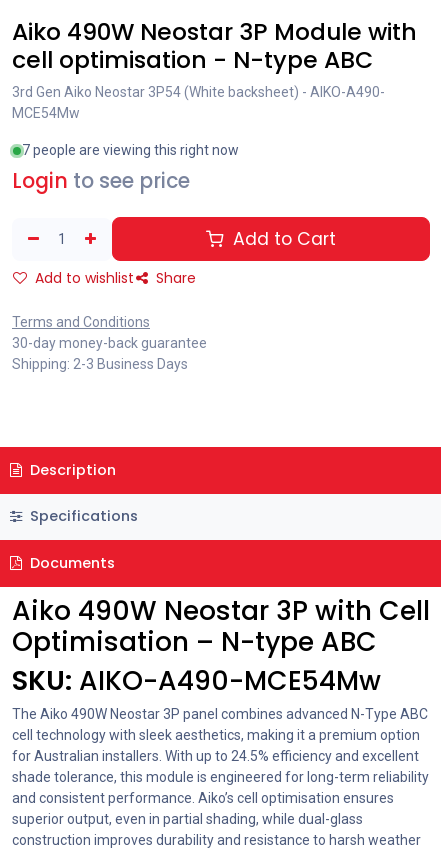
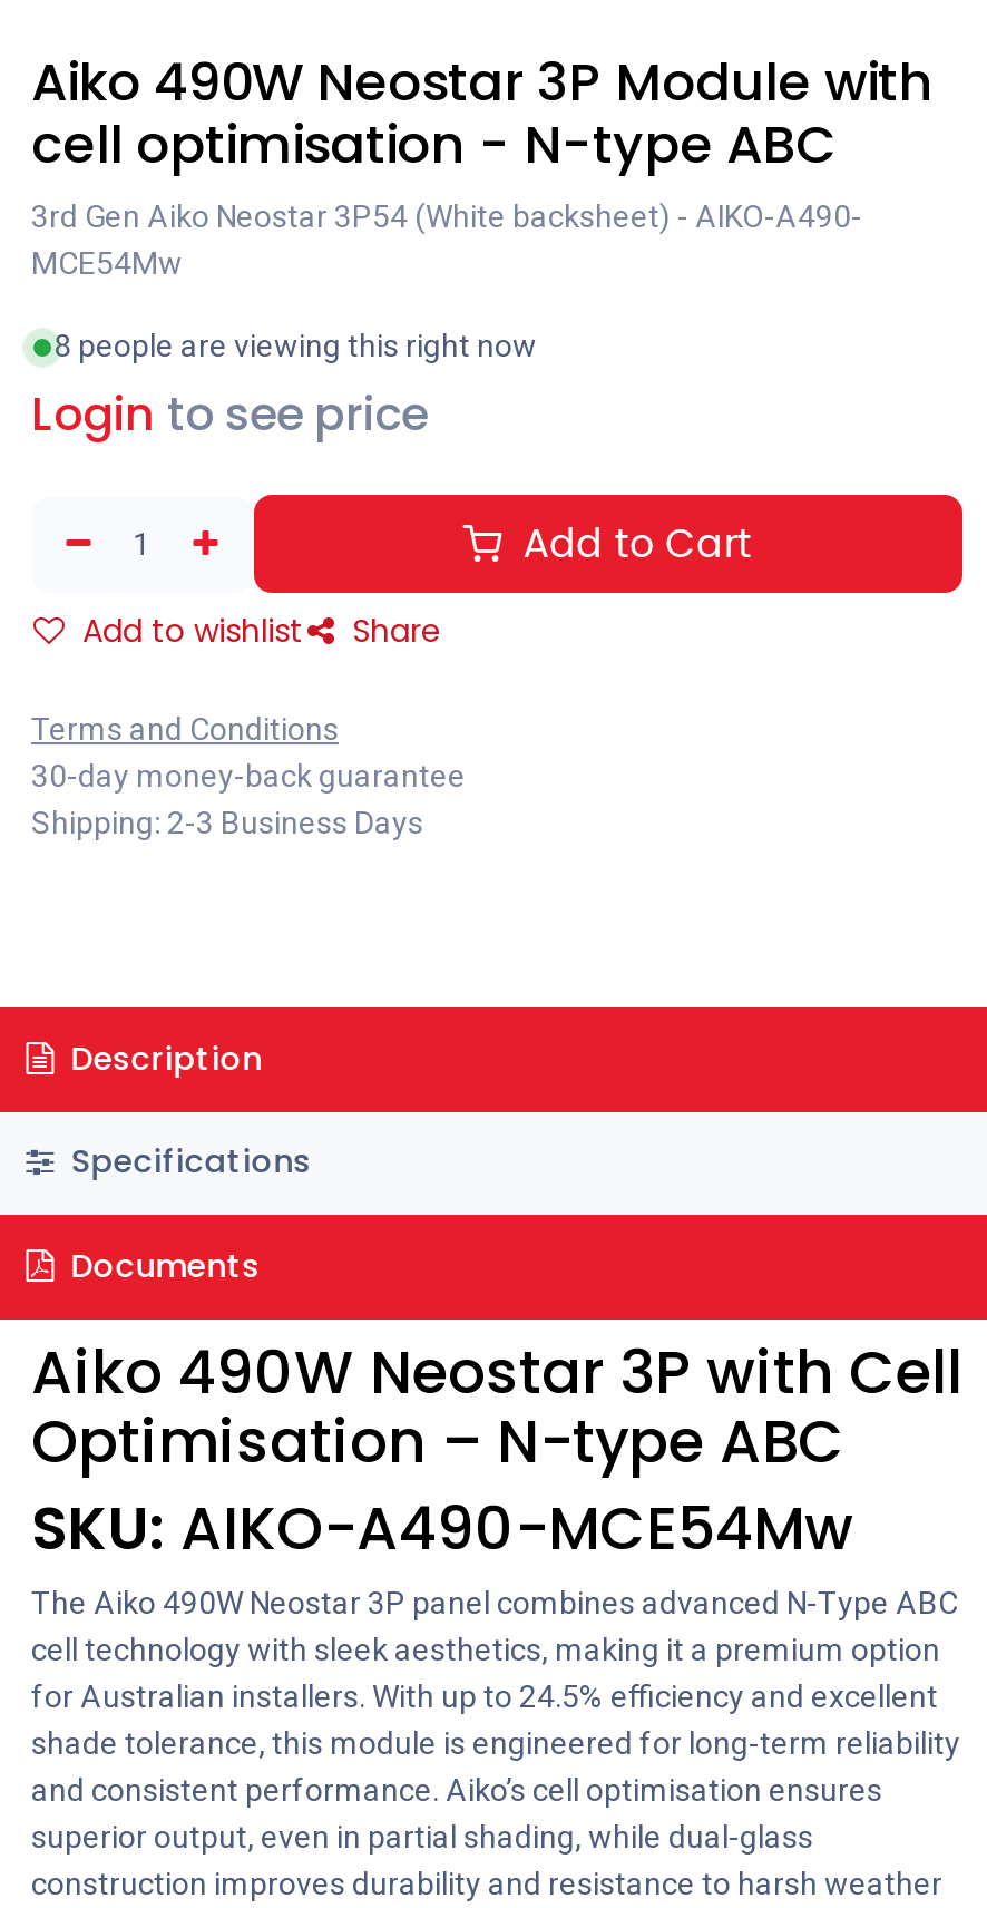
- 7 people are viewing this right now
+ 8 people are viewing this right now
